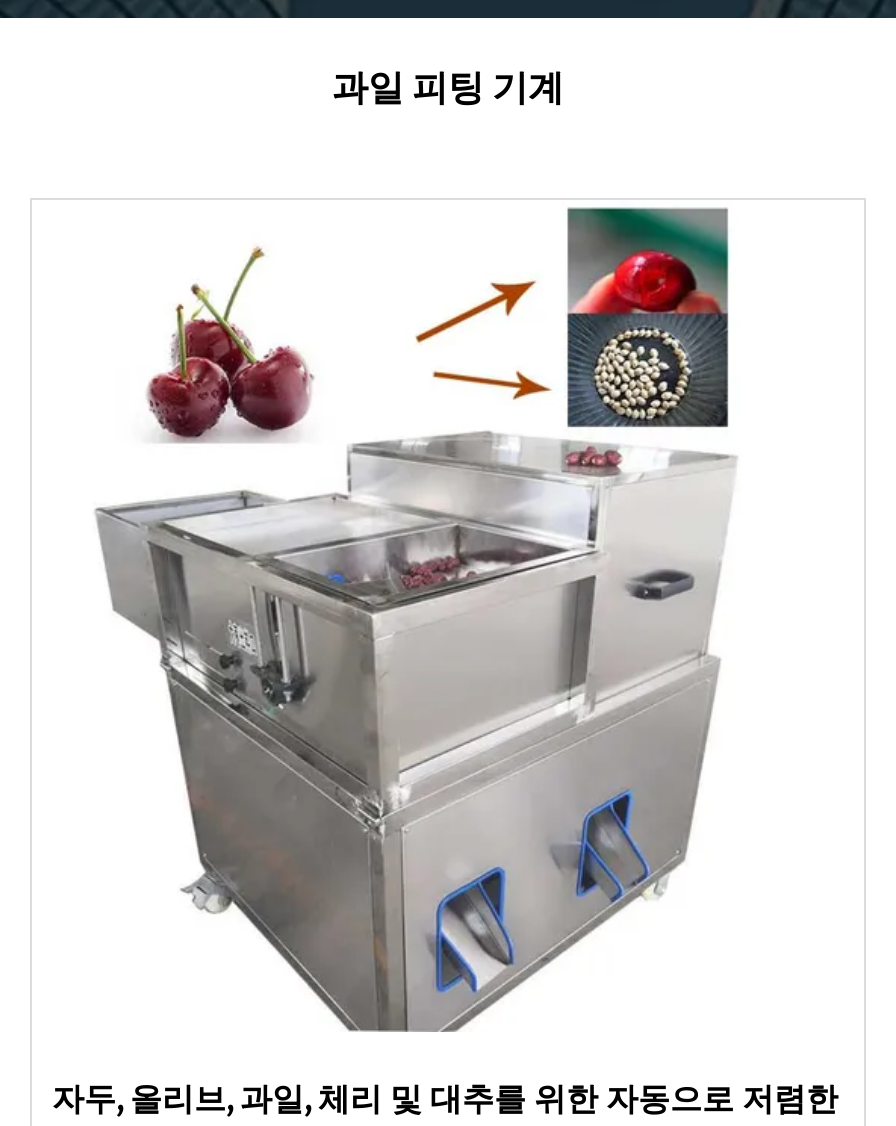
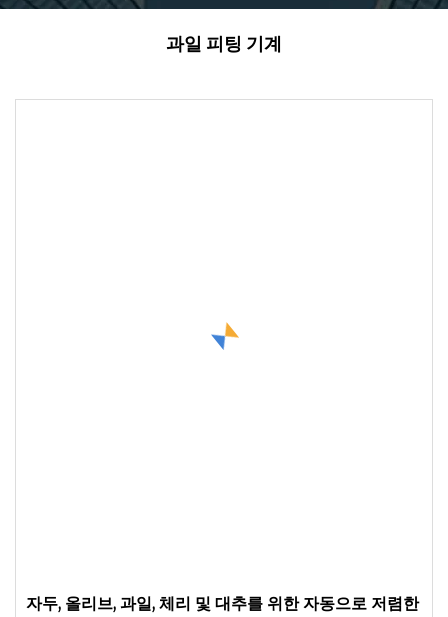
- [image]
